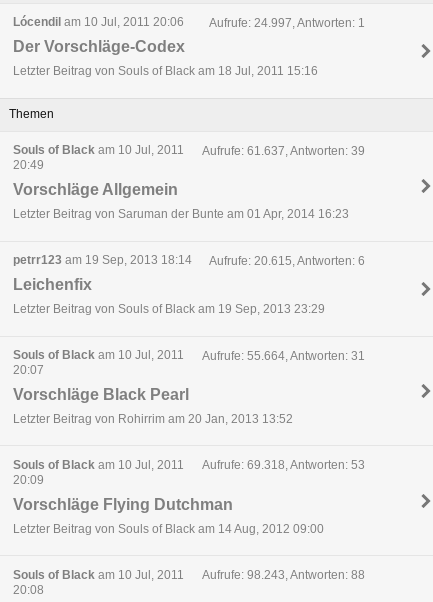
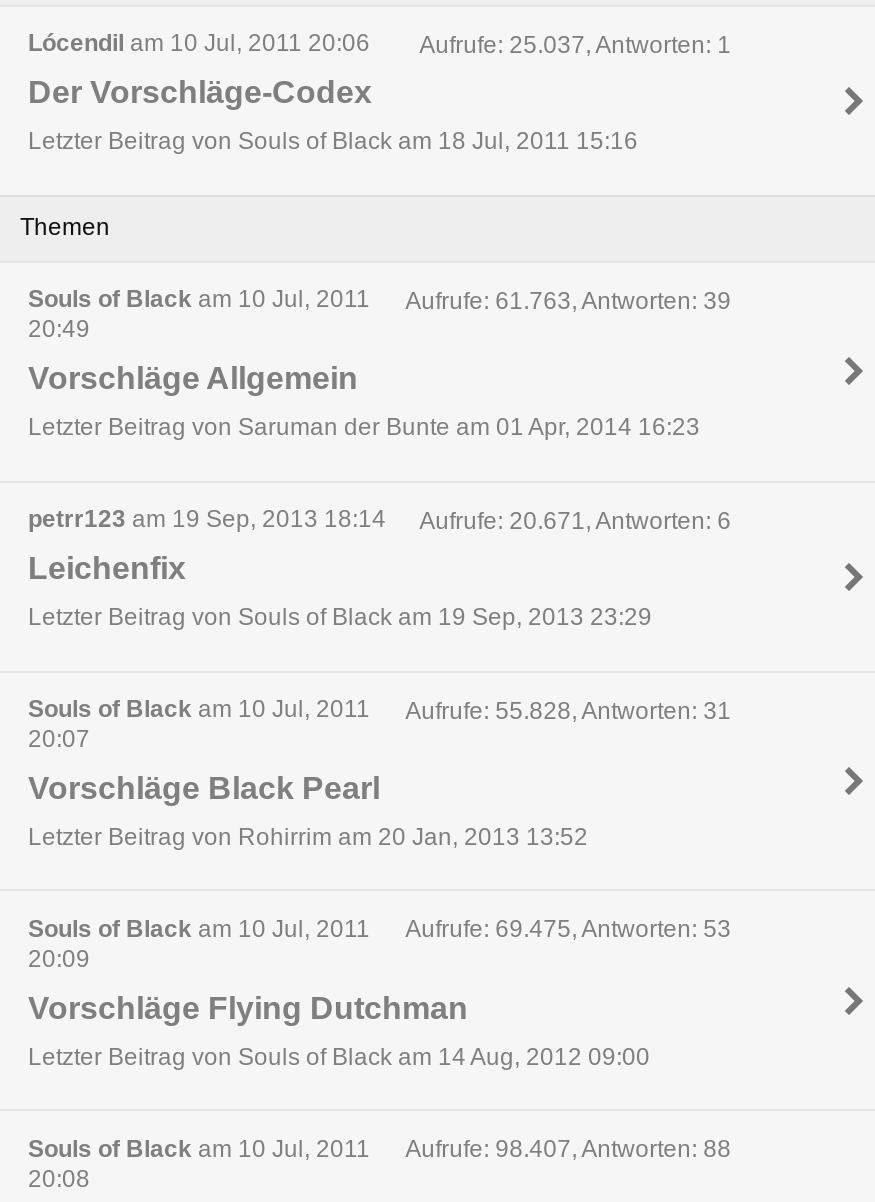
- Aufrufe: 24.997, Antworten: 1
+ Aufrufe: 25.037, Antworten: 1

- Aufrufe: 61.637, Antworten: 39
+ Aufrufe: 61.763, Antworten: 39

- Aufrufe: 20.615, Antworten: 6
+ Aufrufe: 20.671, Antworten: 6

- Aufrufe: 55.664, Antworten: 31
+ Aufrufe: 55.828, Antworten: 31

- Aufrufe: 69.318, Antworten: 53
+ Aufrufe: 69.475, Antworten: 53

- Aufrufe: 98.243, Antworten: 88
+ Aufrufe: 98.407, Antworten: 88
